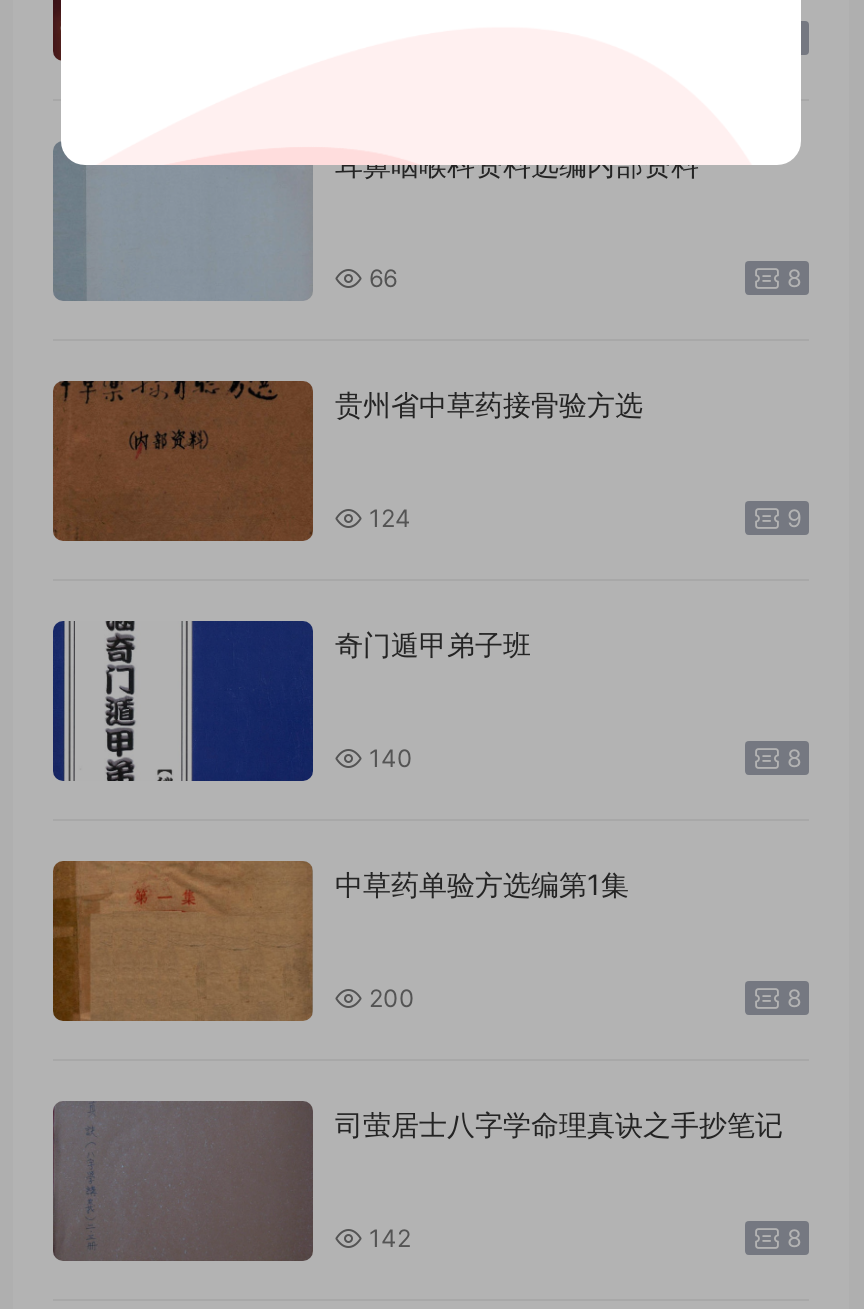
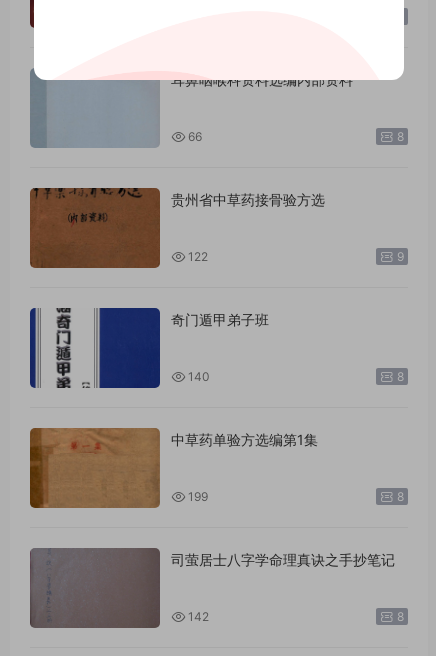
- 124
+ 122

- 200
+ 199
